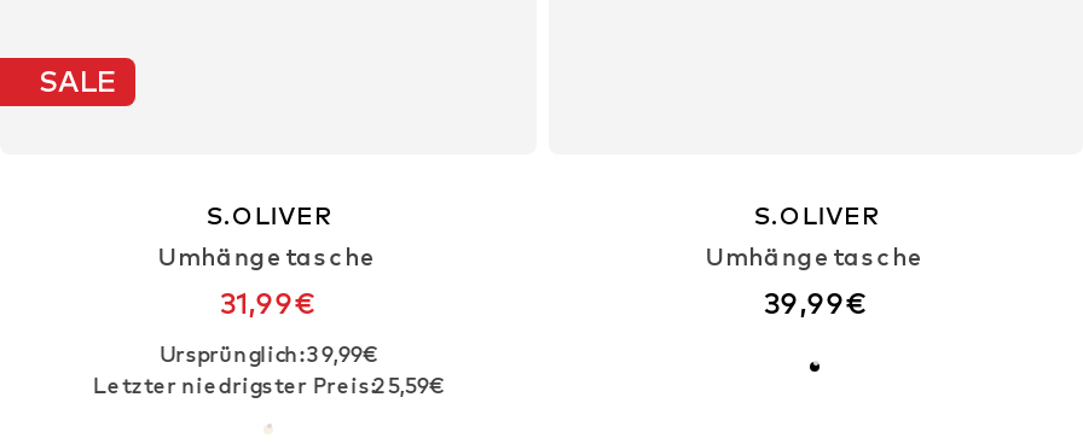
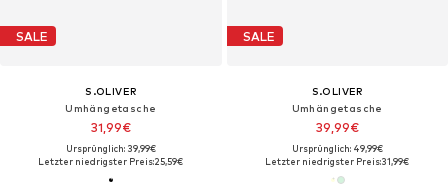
+ SALE

+ Ursprünglich: 49,99€
+ Letzter niedrigster Preis:31,99€
